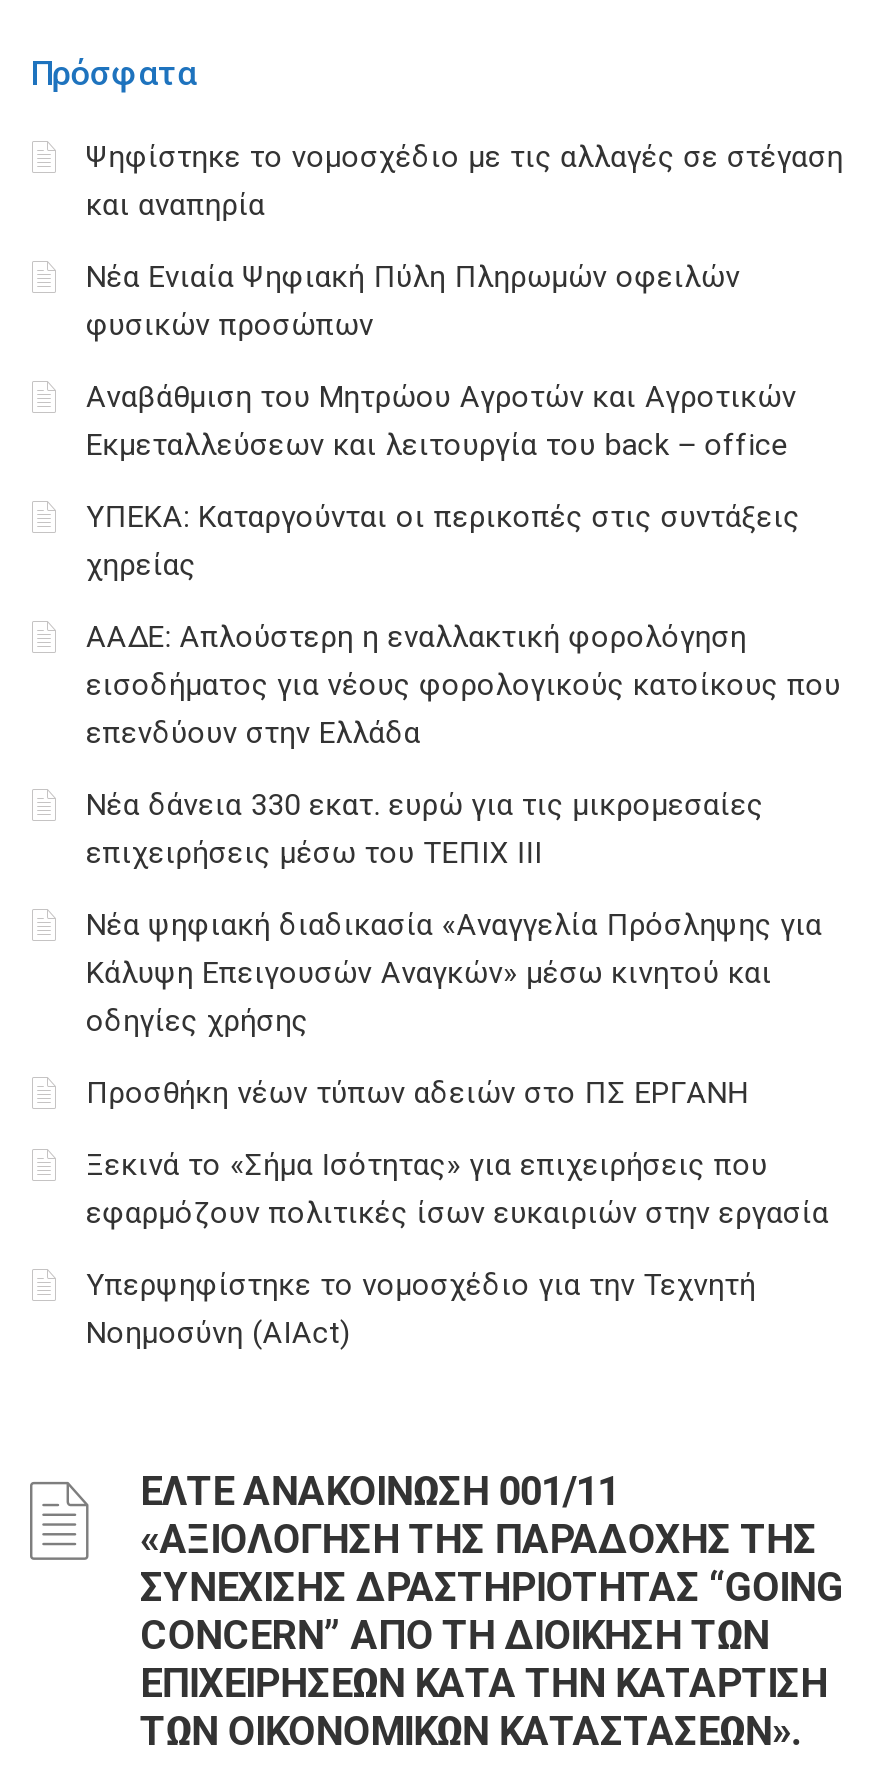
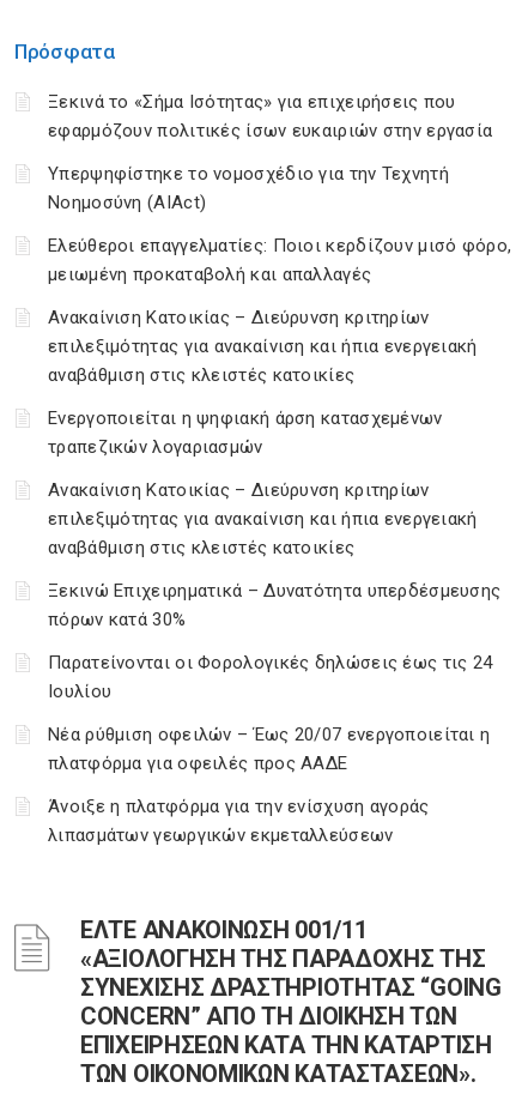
- Ψηφίστηκε το νομοσχέδιο με τις αλλαγές σε στέγαση
- και αναπηρία
- Νέα Ενιαία Ψηφιακή Πύλη Πληρωμών οφειλών
- φυσικών προσώπων
- Αναβάθμιση του Μητρώου Αγροτών και Αγροτικών
- Εκμεταλλεύσεων και λειτουργία του back – office
- ΥΠΕΚΑ: Καταργούνται οι περικοπές στις συντάξεις
- χηρείας
- ΑΑΔΕ: Απλούστερη η εναλλακτική φορολόγηση
- εισοδήματος για νέους φορολογικούς κατοίκους που
- επενδύουν στην Ελλάδα
- Νέα δάνεια 330 εκατ. ευρώ για τις μικρομεσαίες
- επιχειρήσεις μέσω του ΤΕΠΙΧ ΙΙΙ
- Νέα ψηφιακή διαδικασία «Αναγγελία Πρόσληψης για
- Κάλυψη Επειγουσών Αναγκών» μέσω κινητού και
- οδηγίες χρήσης
- Προσθήκη νέων τύπων αδειών στο ΠΣ ΕΡΓΑΝΗ

moved up: Ξεκινά το «Σήμα Ισότητας» για επιχειρήσεις που | εφαρμόζουν πολιτικές ίσων ευκαιριών στην εργασία | Υπερψηφίστηκε το νομοσχέδιο για την Τεχνητή | Νοημοσύνη (AIAct)

+ Ελεύθεροι επαγγελματίες: Ποιοι κερδίζουν μισό φόρο,
+ μειωμένη προκαταβολή και απαλλαγές
+ Ανακαίνιση Κατοικίας – Διεύρυνση κριτηρίων
+ επιλεξιμότητας για ανακαίνιση και ήπια ενεργειακή
+ αναβάθμιση στις κλειστές κατοικίες
+ Ενεργοποιείται η ψηφιακή άρση κατασχεμένων
+ τραπεζικών λογαριασμών
+ Ανακαίνιση Κατοικίας – Διεύρυνση κριτηρίων
+ επιλεξιμότητας για ανακαίνιση και ήπια ενεργειακή
+ αναβάθμιση στις κλειστές κατοικίες
+ Ξεκινώ Επιχειρηματικά – Δυνατότητα υπερδέσμευσης
+ πόρων κατά 30%
+ Παρατείνονται οι Φορολογικές δηλώσεις έως τις 24
+ Ιουλίου
+ Νέα ρύθμιση οφειλών – Έως 20/07 ενεργοποιείται η
+ πλατφόρμα για οφειλές προς ΑΑΔΕ
+ Άνοιξε η πλατφόρμα για την ενίσχυση αγοράς
+ λιπασμάτων γεωργικών εκμεταλλεύσεων
